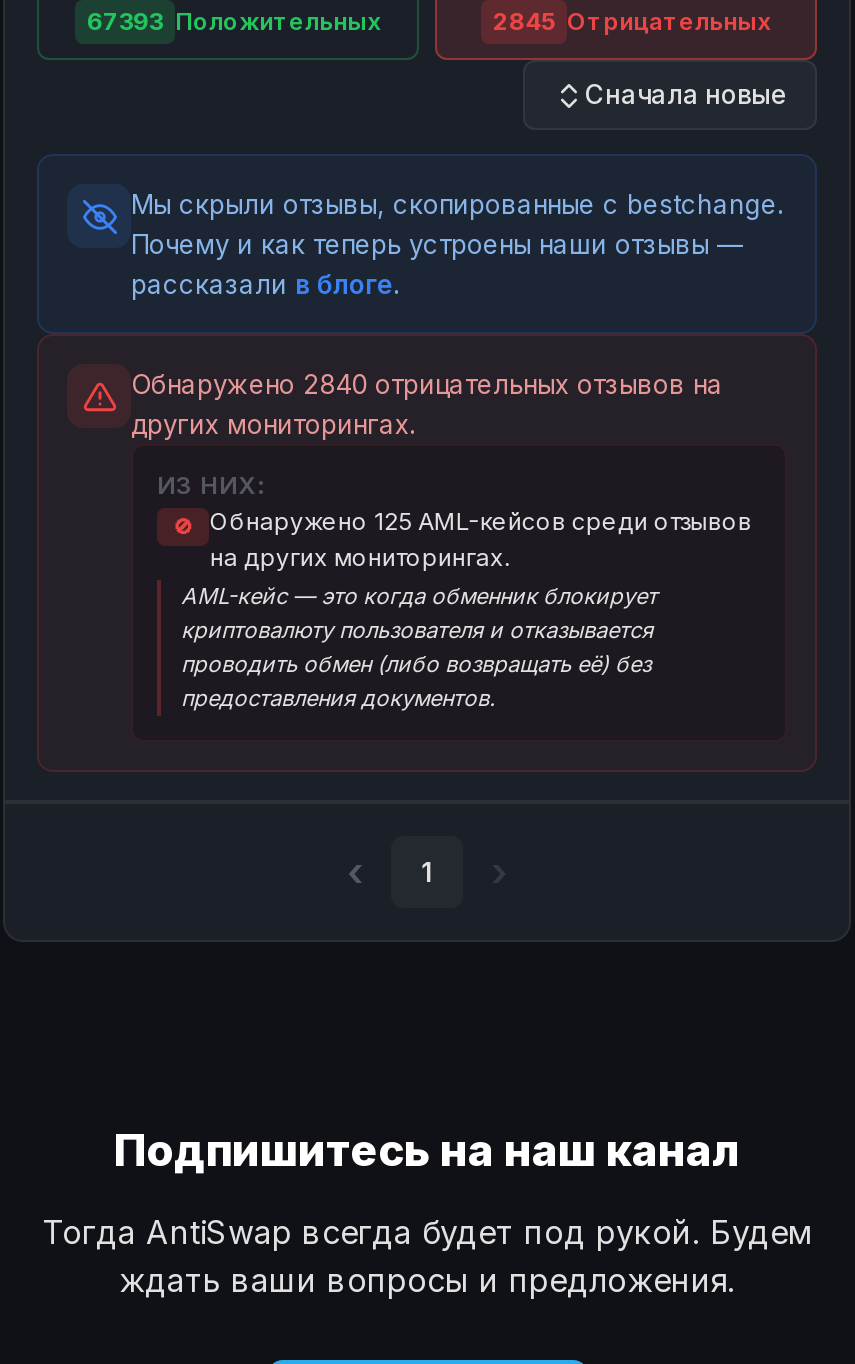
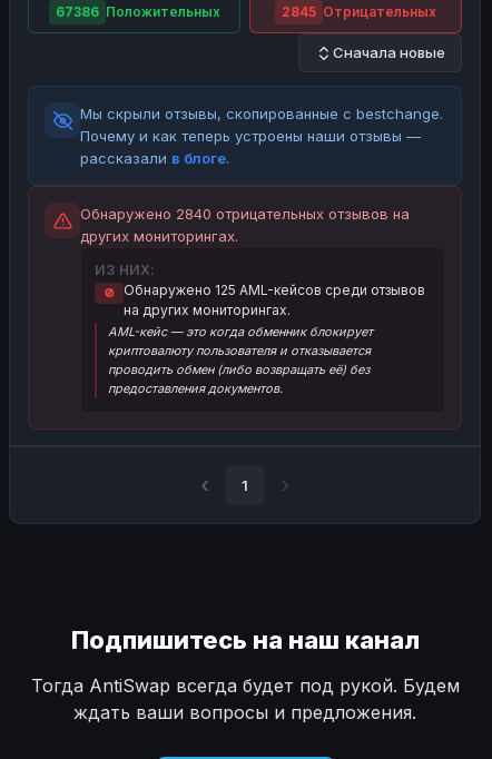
- 67393 Положительных
+ 67386 Положительных
